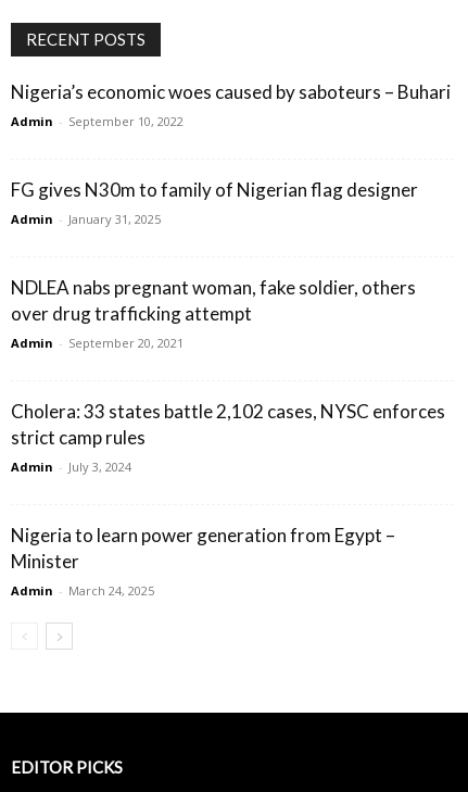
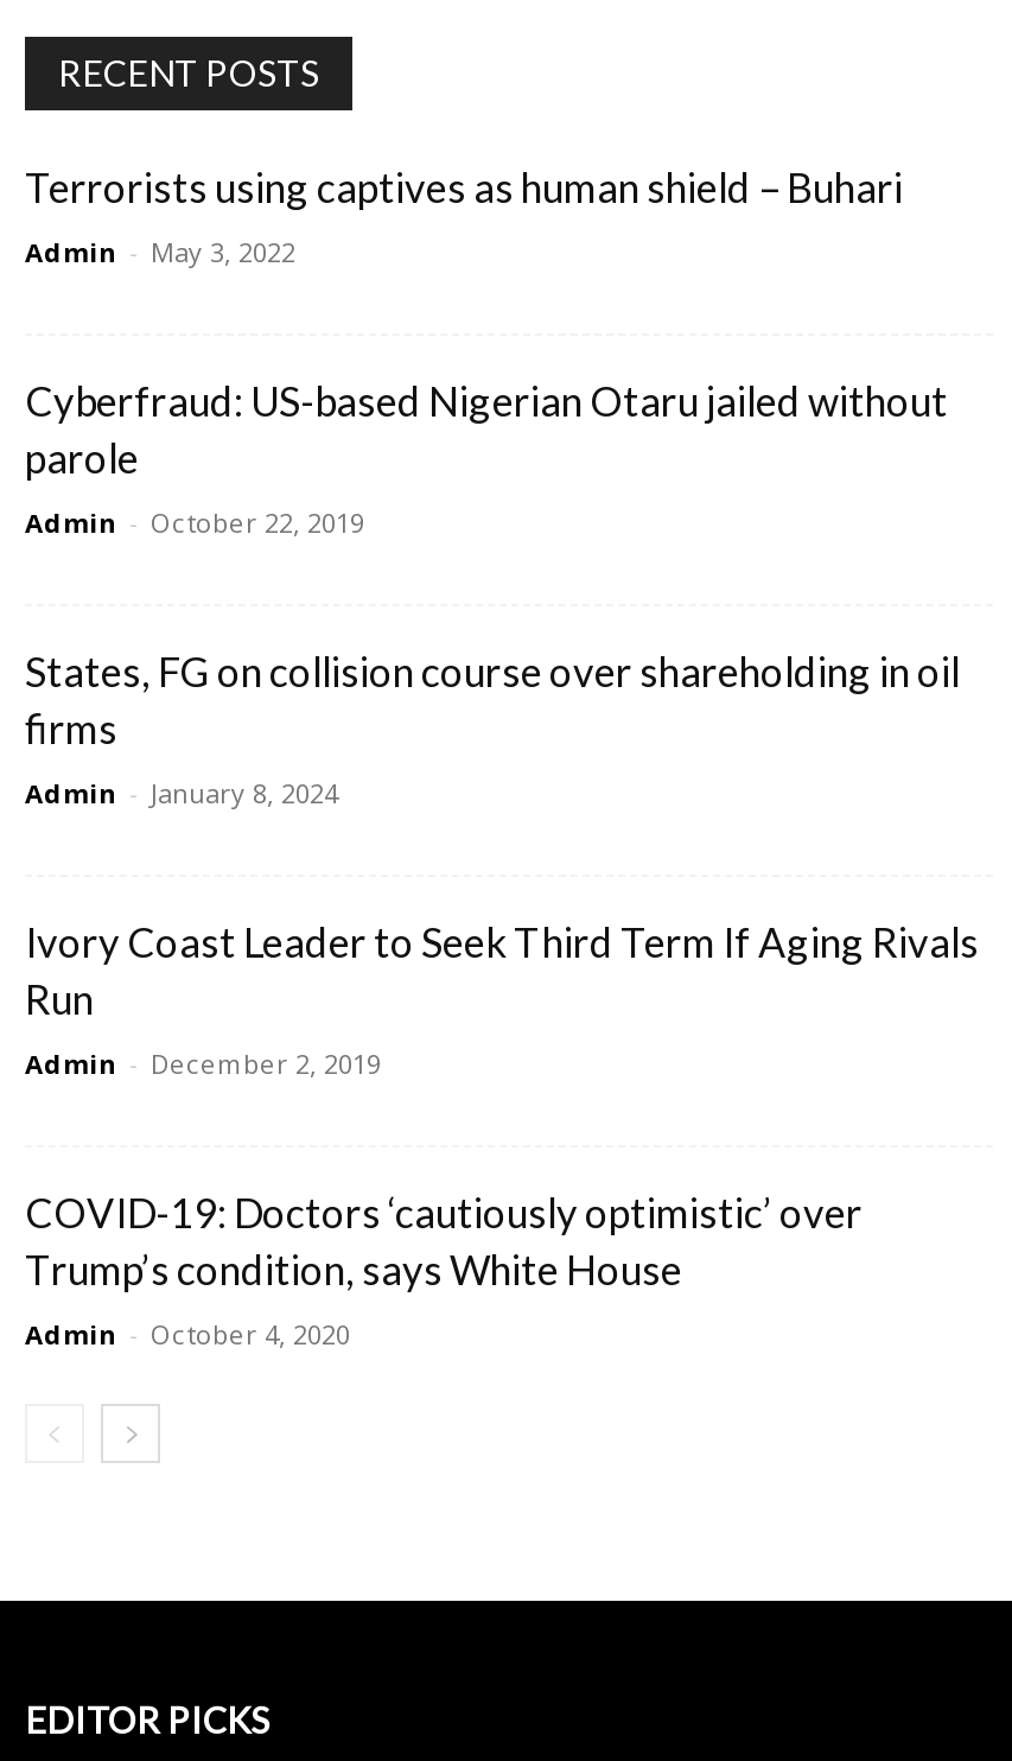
- Nigeria’s economic woes caused by saboteurs – Buhari
- Admin - September 10, 2022
+ Terrorists using captives as human shield – Buhari
+ Admin - May 3, 2022

- FG gives N30m to family of Nigerian flag designer
- Admin - January 31, 2025
+ Cyberfraud: US-based Nigerian Otaru jailed without
+ parole
+ Admin - October 22, 2019

- NDLEA nabs pregnant woman, fake soldier, others
- over drug trafficking attempt
- Admin - September 20, 2021
+ States, FG on collision course over shareholding in oil
+ firms
+ Admin - January 8, 2024

- Cholera: 33 states battle 2,102 cases, NYSC enforces
- strict camp rules
- Admin - July 3, 2024
+ Ivory Coast Leader to Seek Third Term If Aging Rivals
+ Run
+ Admin - December 2, 2019

- Nigeria to learn power generation from Egypt –
- Minister
- Admin - March 24, 2025
+ COVID-19: Doctors ‘cautiously optimistic’ over
+ Trump’s condition, says White House
+ Admin - October 4, 2020
